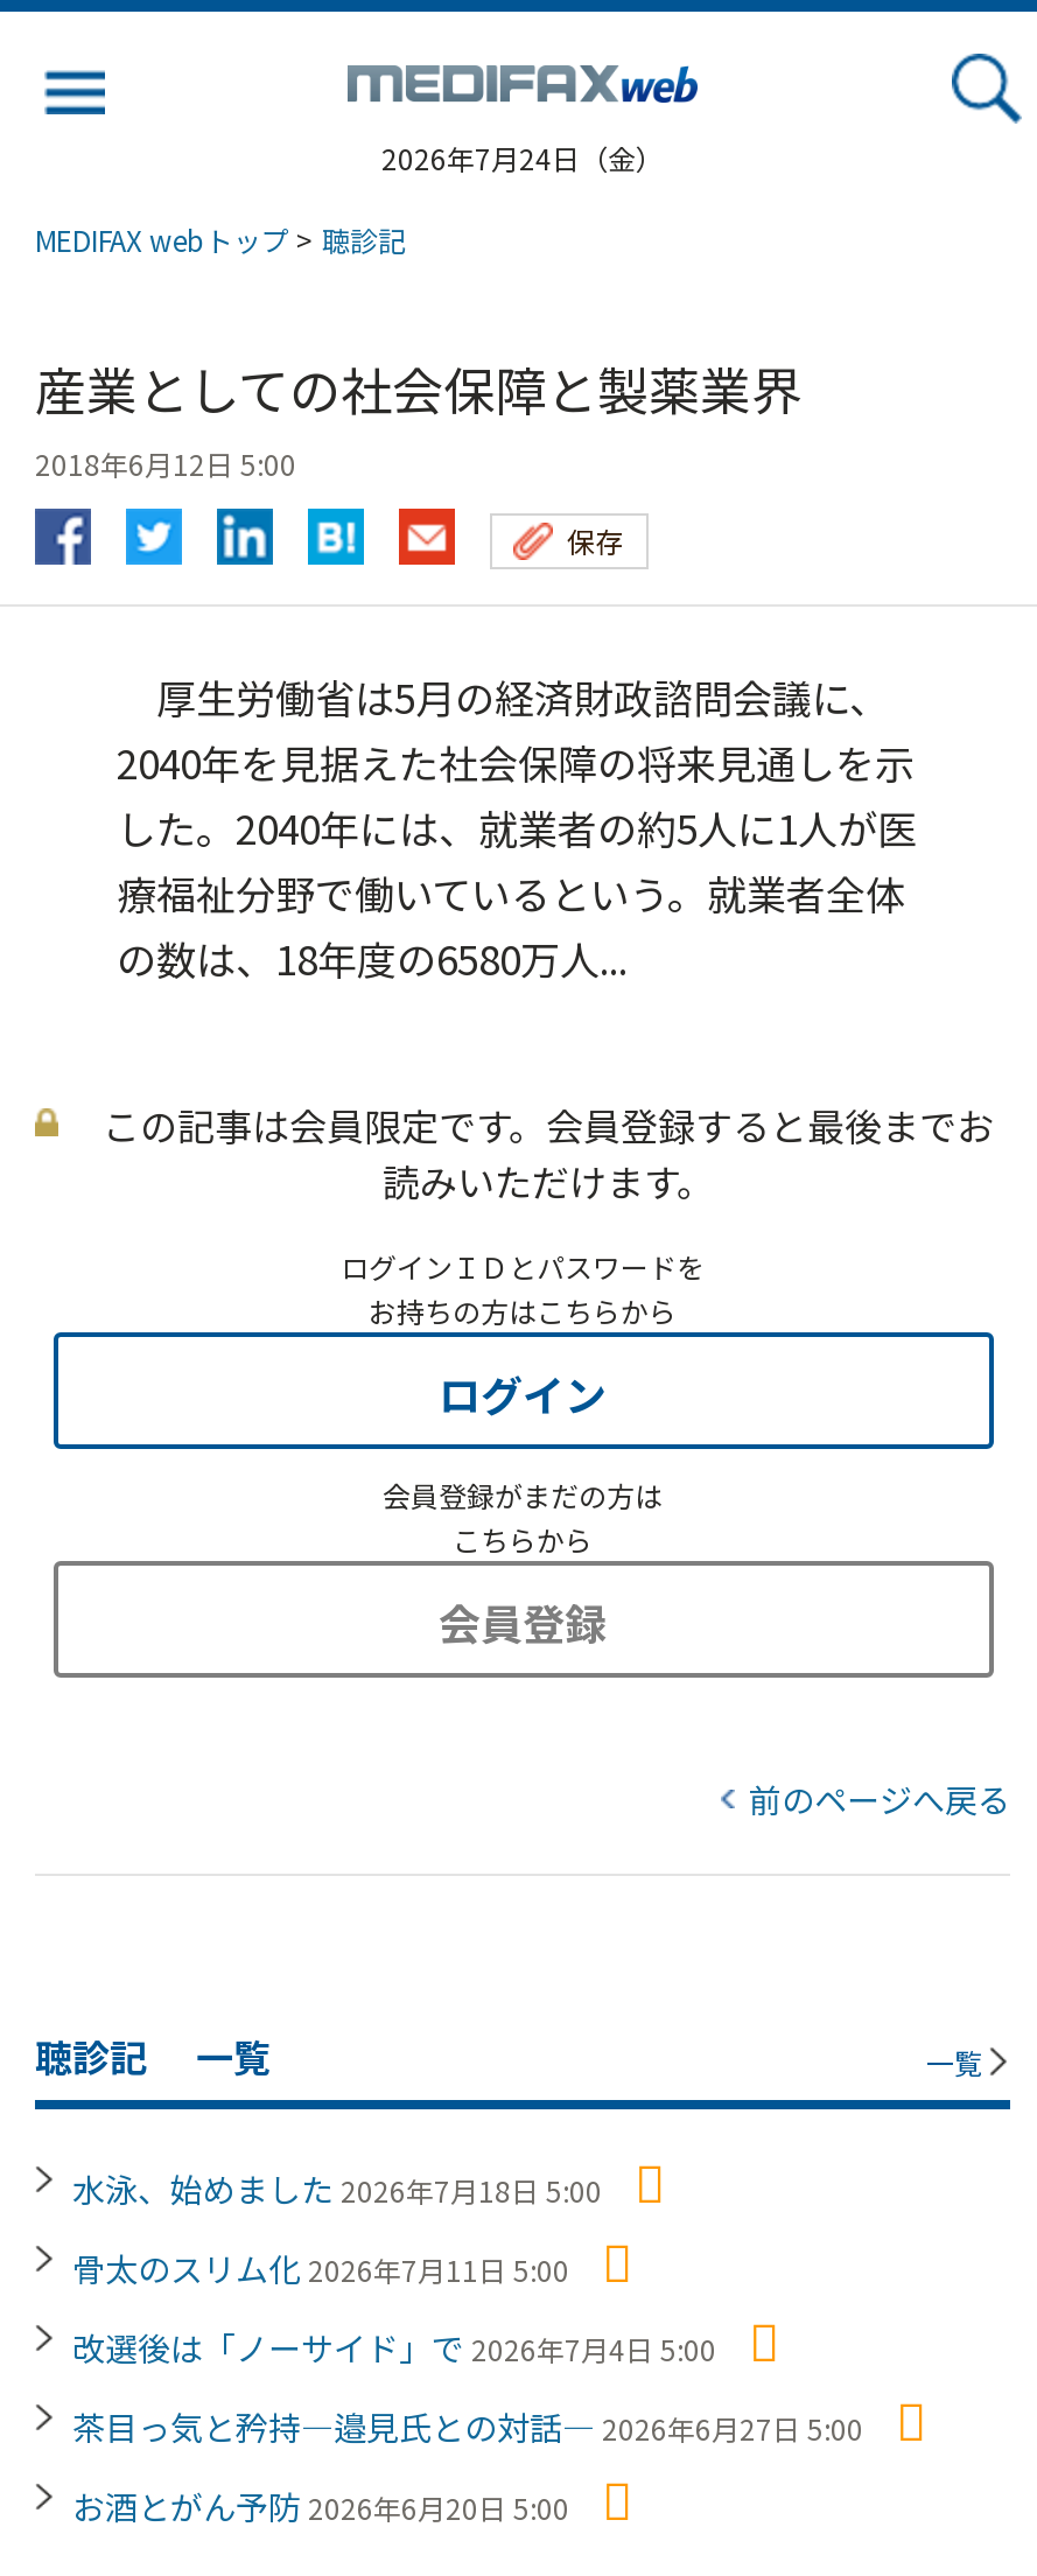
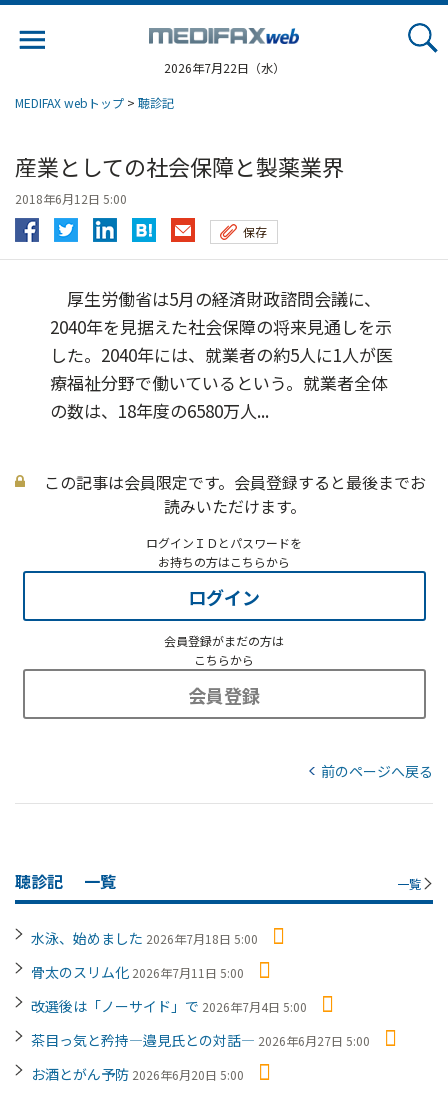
- 2026年7月24日（金）
+ 2026年7月22日（水）
